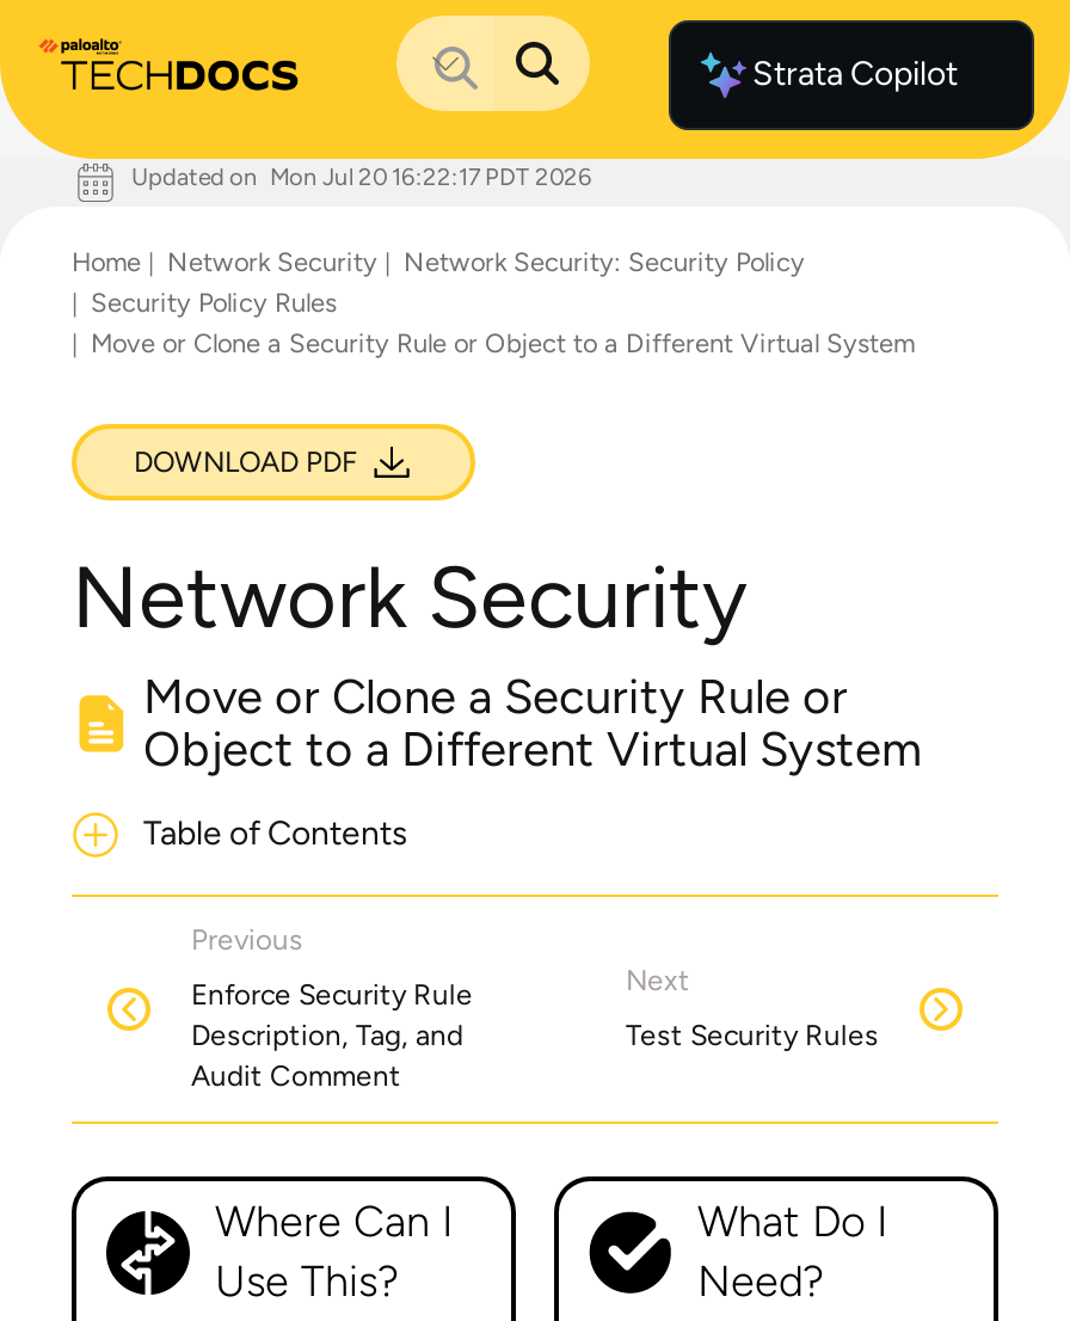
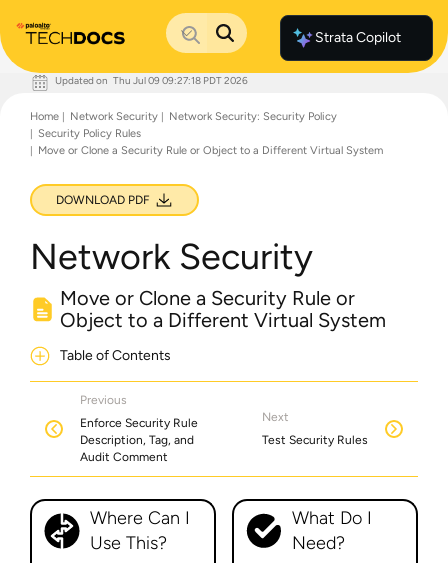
- Updated on Mon Jul 20 16:22:17 PDT 2026
+ Updated on Thu Jul 09 09:27:18 PDT 2026
